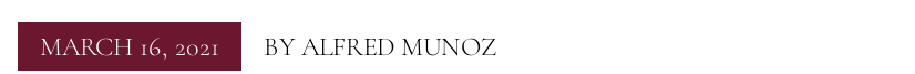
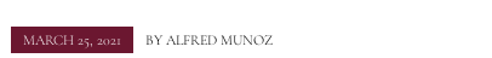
- MARCH 16, 2021 BY ALFRED MUNOZ
+ MARCH 25, 2021 BY ALFRED MUNOZ
